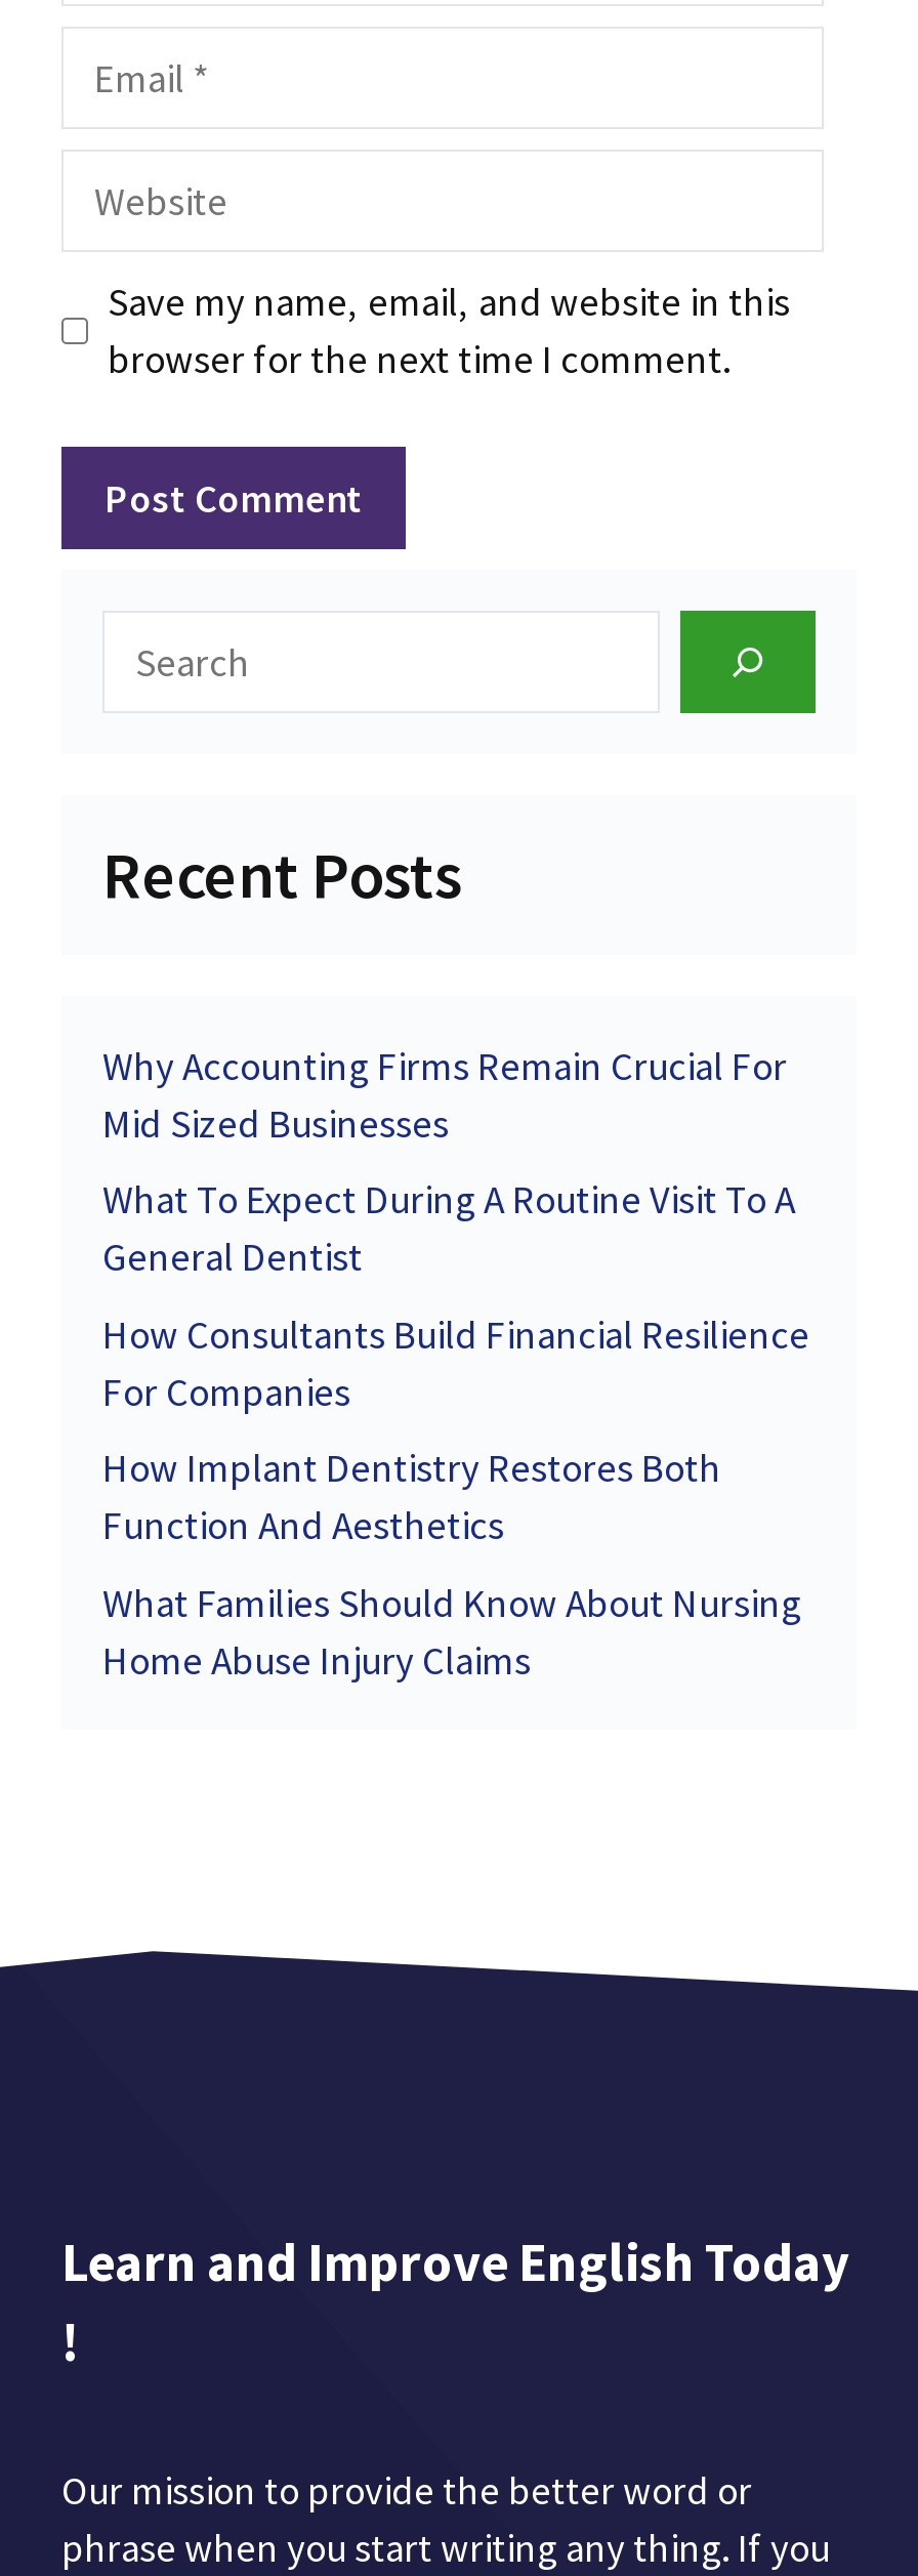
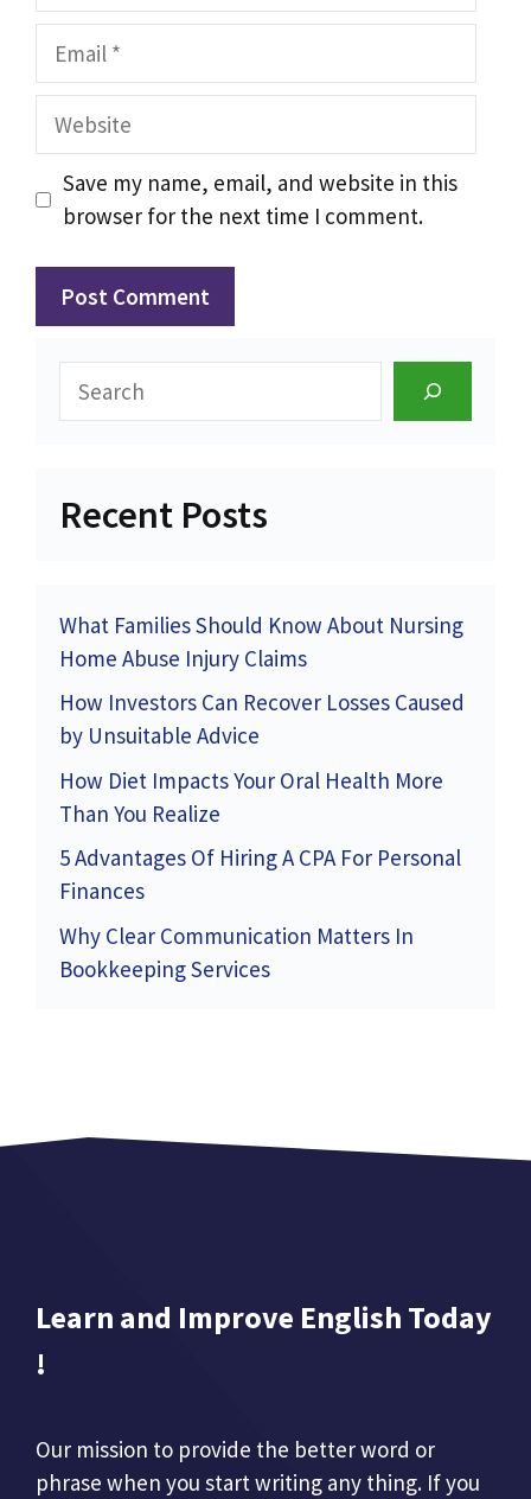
- Why Accounting Firms Remain Crucial For
- Mid Sized Businesses
- What To Expect During A Routine Visit To A
- General Dentist
- How Consultants Build Financial Resilience
- For Companies
- How Implant Dentistry Restores Both
- Function And Aesthetics

moved up: What Families Should Know About Nursing | Home Abuse Injury Claims

+ How Investors Can Recover Losses Caused
+ by Unsuitable Advice
+ How Diet Impacts Your Oral Health More
+ Than You Realize
+ 5 Advantages Of Hiring A CPA For Personal
+ Finances
+ Why Clear Communication Matters In
+ Bookkeeping Services
